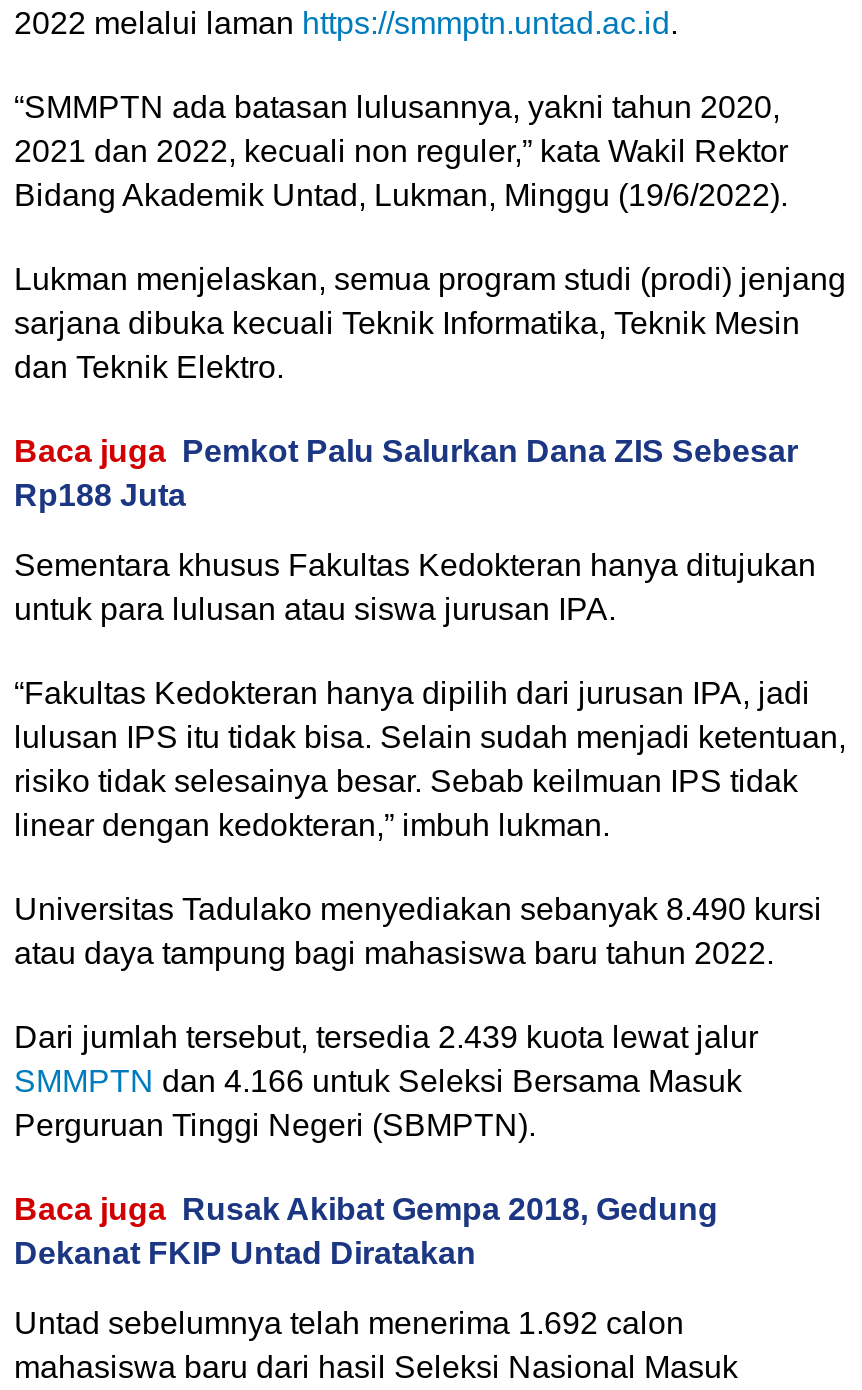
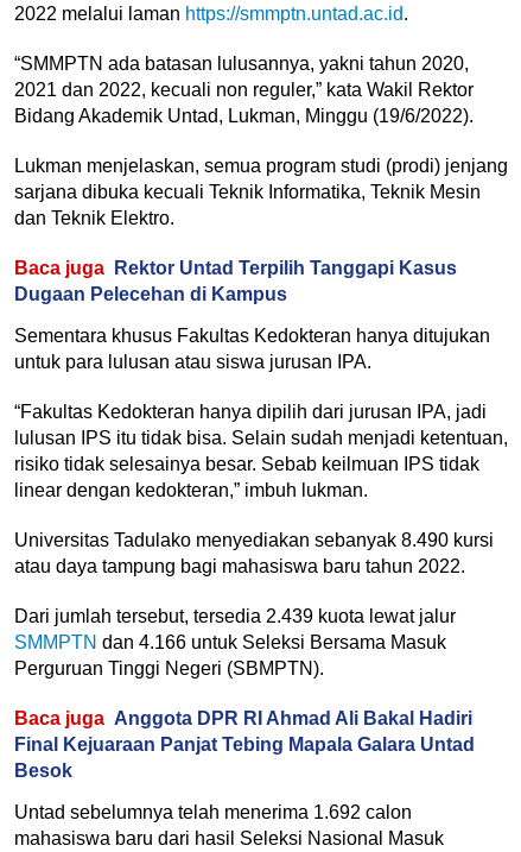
- Baca juga Pemkot Palu Salurkan Dana ZIS Sebesar
- Rp188 Juta
+ Baca juga Rektor Untad Terpilih Tanggapi Kasus
+ Dugaan Pelecehan di Kampus

- Baca juga Rusak Akibat Gempa 2018, Gedung
- Dekanat FKIP Untad Diratakan
+ Baca juga Anggota DPR RI Ahmad Ali Bakal Hadiri
+ Final Kejuaraan Panjat Tebing Mapala Galara Untad
+ Besok
